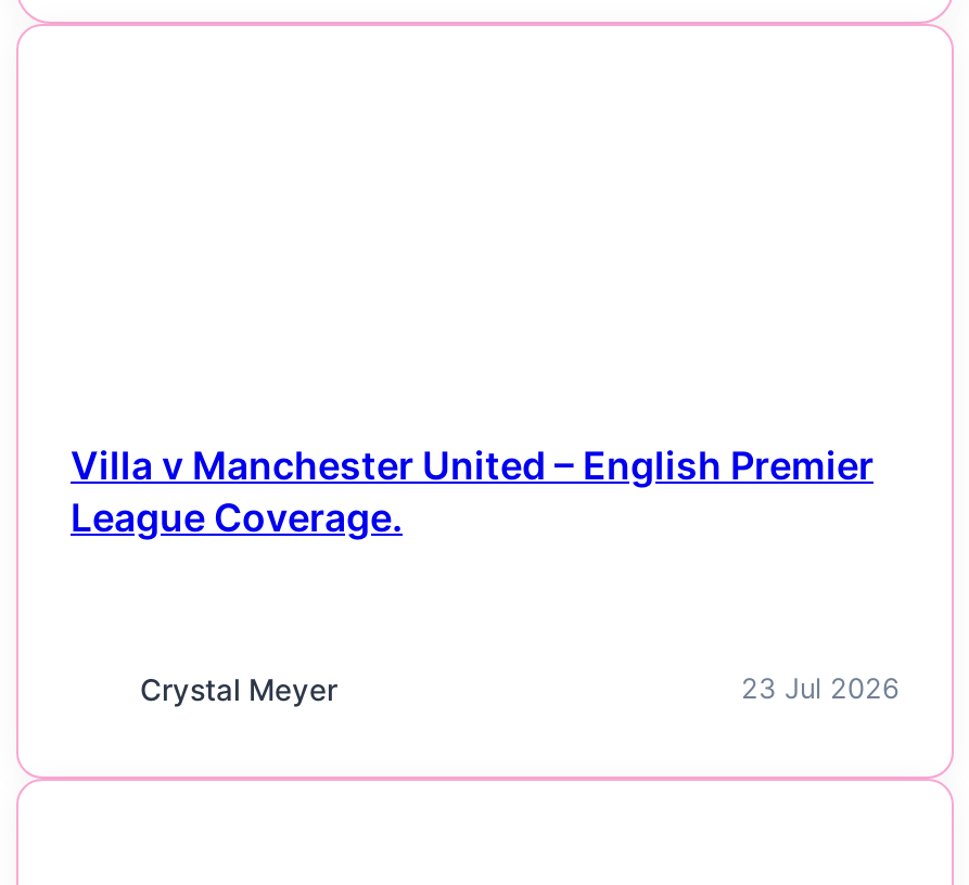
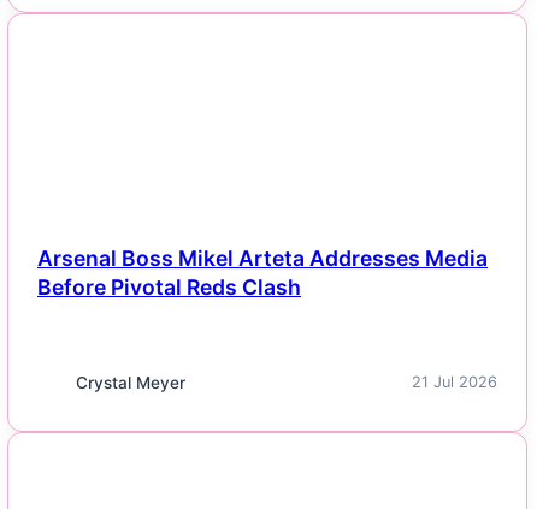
- Villa v Manchester United – English Premier
- League Coverage.
+ Arsenal Boss Mikel Arteta Addresses Media
+ Before Pivotal Reds Clash

- 23 Jul 2026
+ 21 Jul 2026
